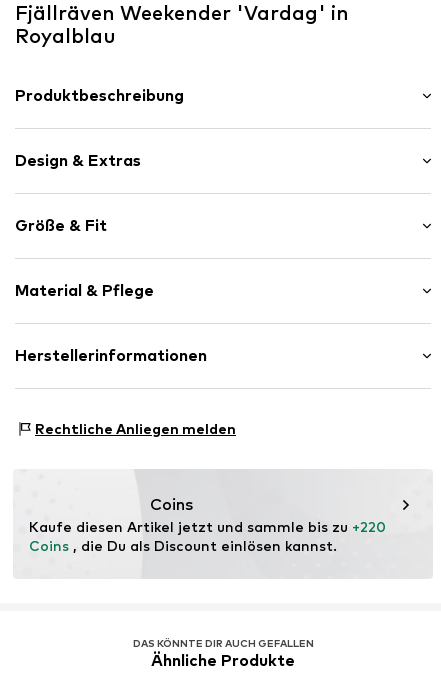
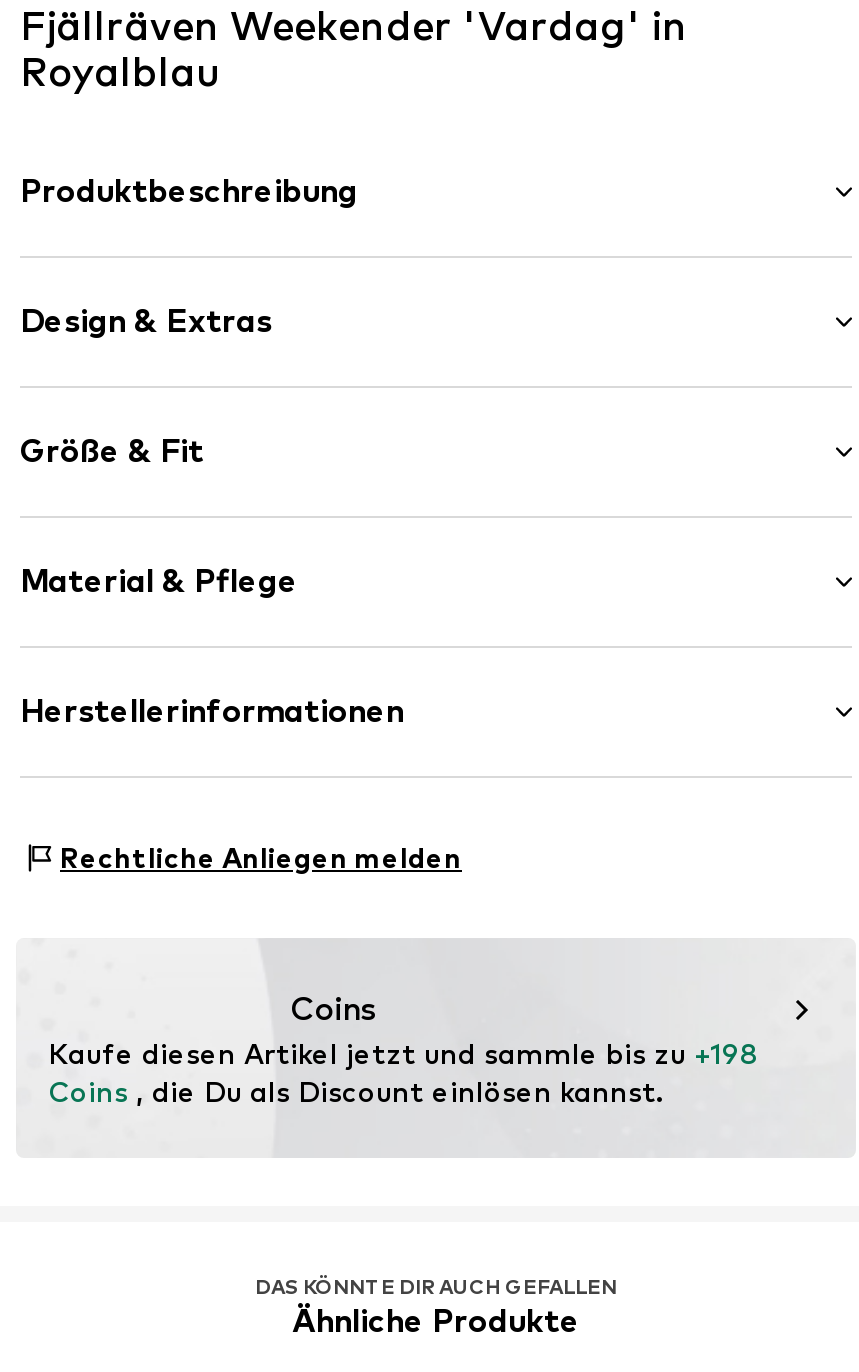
- Kaufe diesen Artikel jetzt und sammle bis zu +220
+ Kaufe diesen Artikel jetzt und sammle bis zu +198
